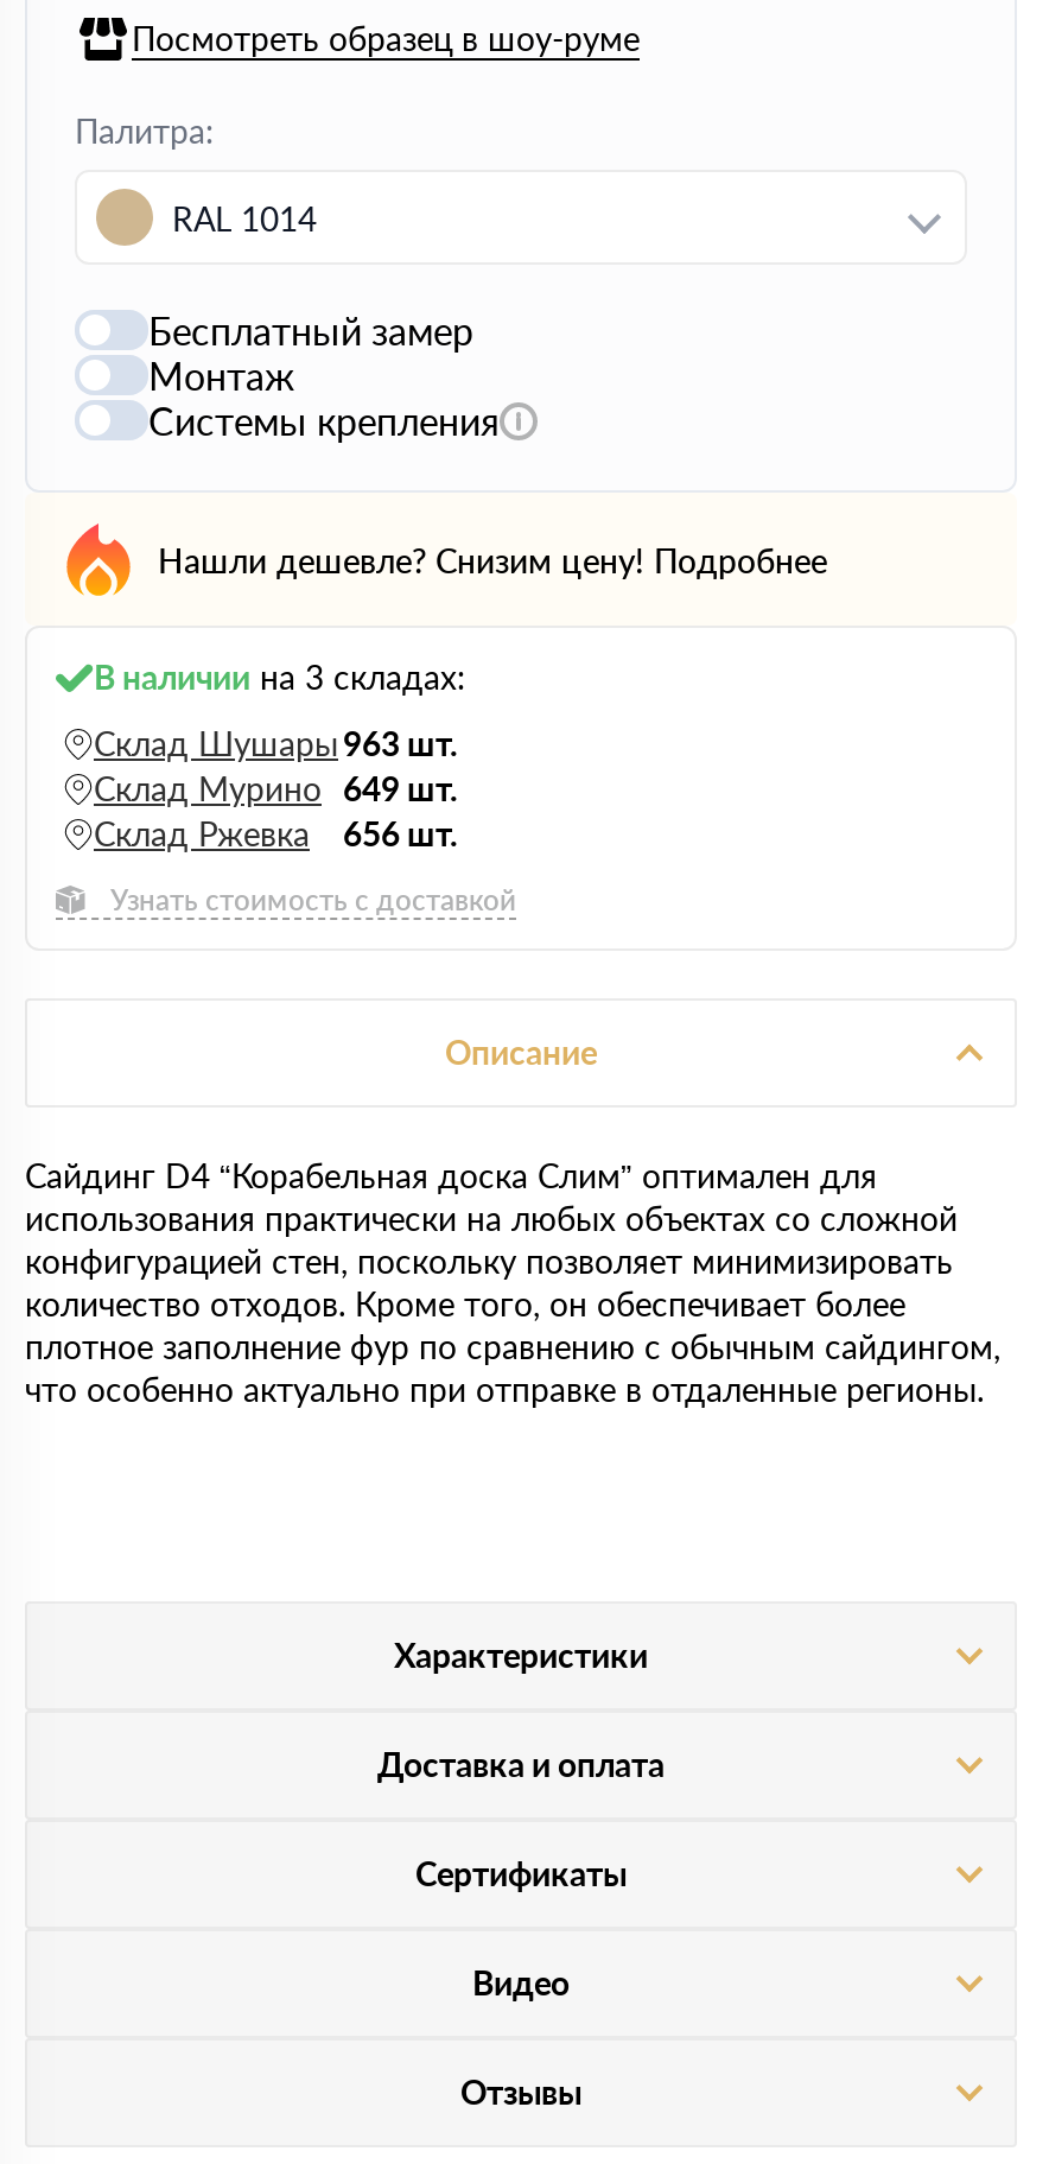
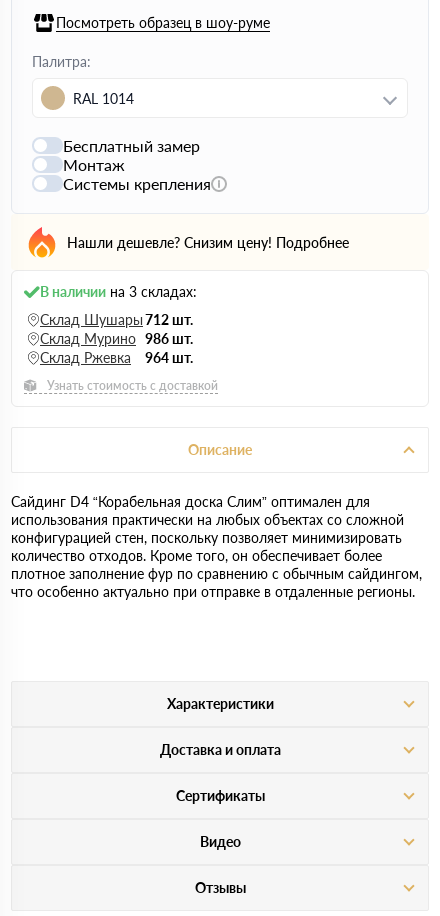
- Склад Шушары 963 шт.
+ Склад Шушары 712 шт.

- Склад Мурино 649 шт.
+ Склад Мурино 986 шт.

- Склад Ржевка 656 шт.
+ Склад Ржевка 964 шт.
